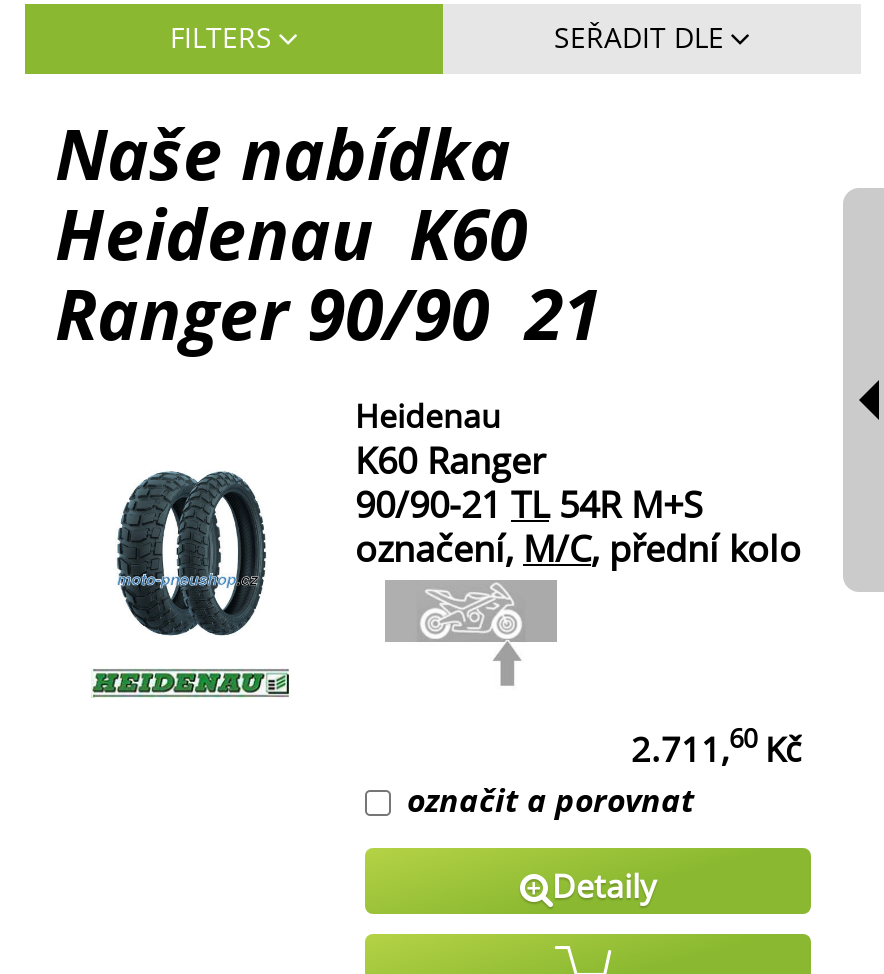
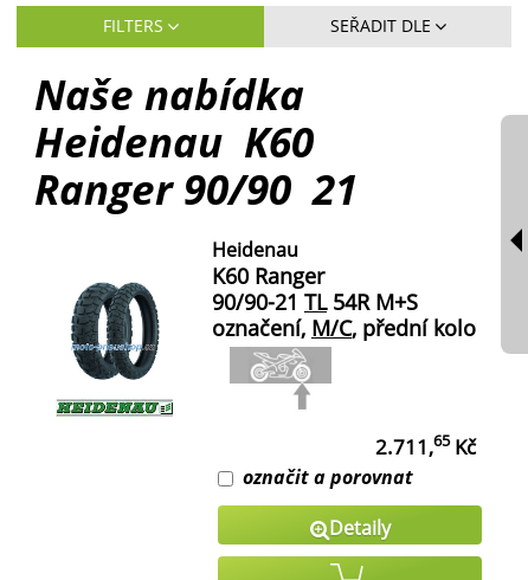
- 2.711, 60 Kč
+ 2.711, 65 Kč
